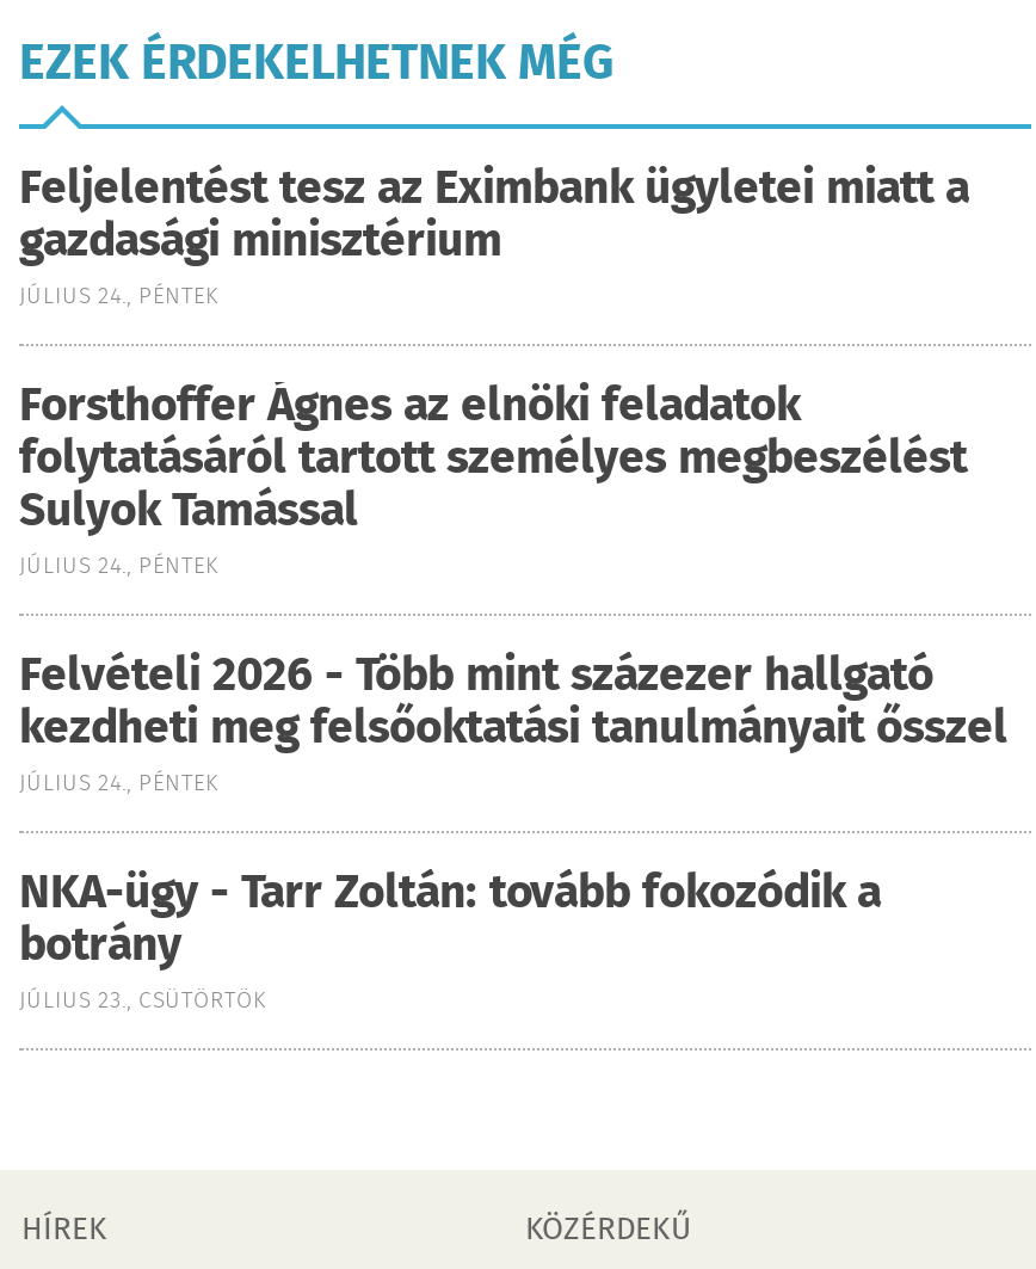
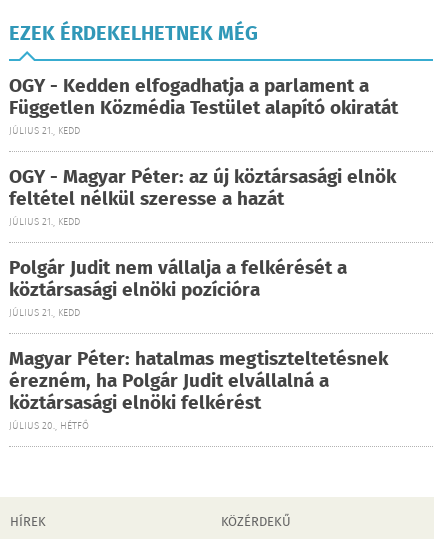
- Feljelentést tesz az Eximbank ügyletei miatt a
- gazdasági minisztérium
- JÚLIUS 24., PÉNTEK
+ OGY - Kedden elfogadhatja a parlament a
+ Független Közmédia Testület alapító okiratát
+ JÚLIUS 21., KEDD

- Forsthoffer Ágnes az elnöki feladatok
- folytatásáról tartott személyes megbeszélést
- Sulyok Tamással
- JÚLIUS 24., PÉNTEK
+ OGY - Magyar Péter: az új köztársasági elnök
+ feltétel nélkül szeresse a hazát
+ JÚLIUS 21., KEDD

- Felvételi 2026 - Több mint százezer hallgató
- kezdheti meg felsőoktatási tanulmányait ősszel
- JÚLIUS 24., PÉNTEK
+ Polgár Judit nem vállalja a felkérését a
+ köztársasági elnöki pozícióra
+ JÚLIUS 21., KEDD

- NKA-ügy - Tarr Zoltán: tovább fokozódik a
- botrány
- JÚLIUS 23., CSÜTÖRTÖK
+ Magyar Péter: hatalmas megtiszteltetésnek
+ érezném, ha Polgár Judit elvállalná a
+ köztársasági elnöki felkérést
+ JÚLIUS 20., HÉTFŐ
